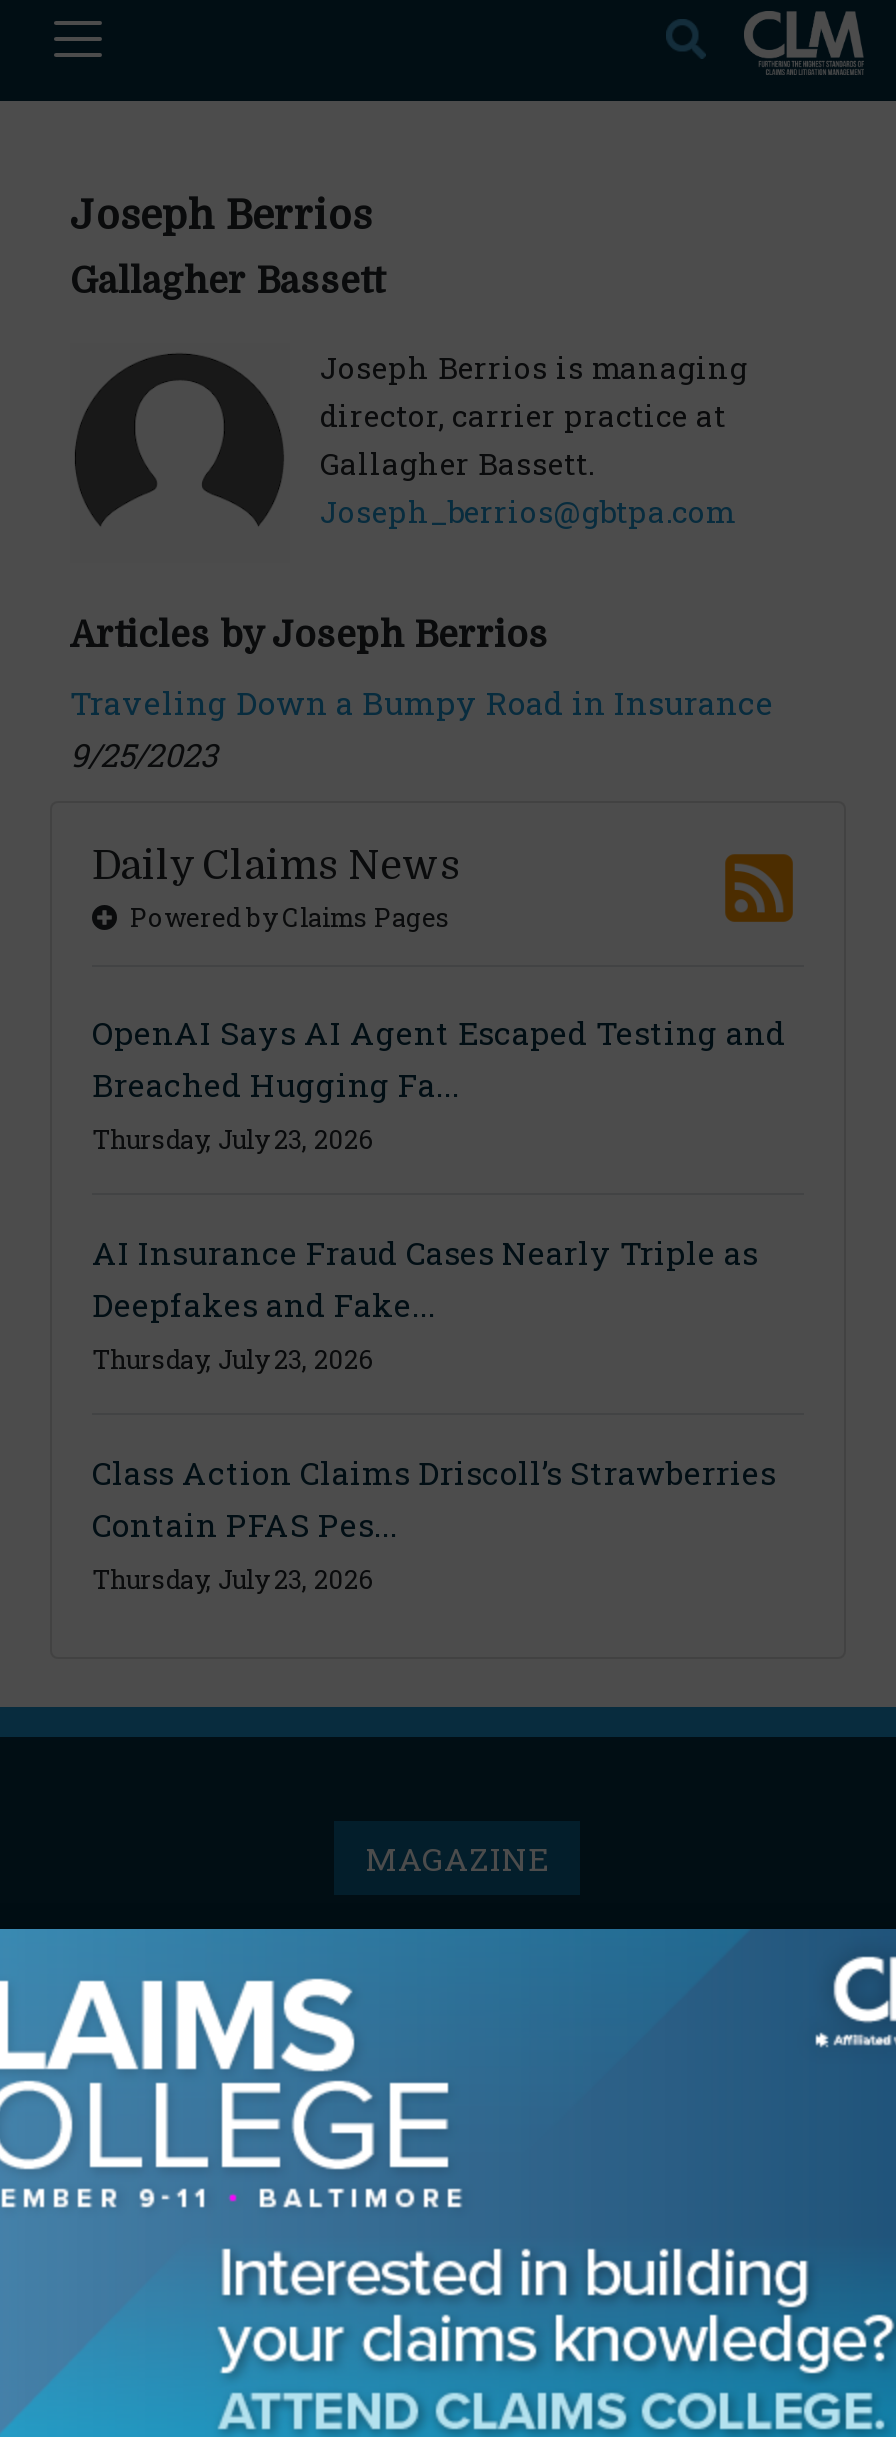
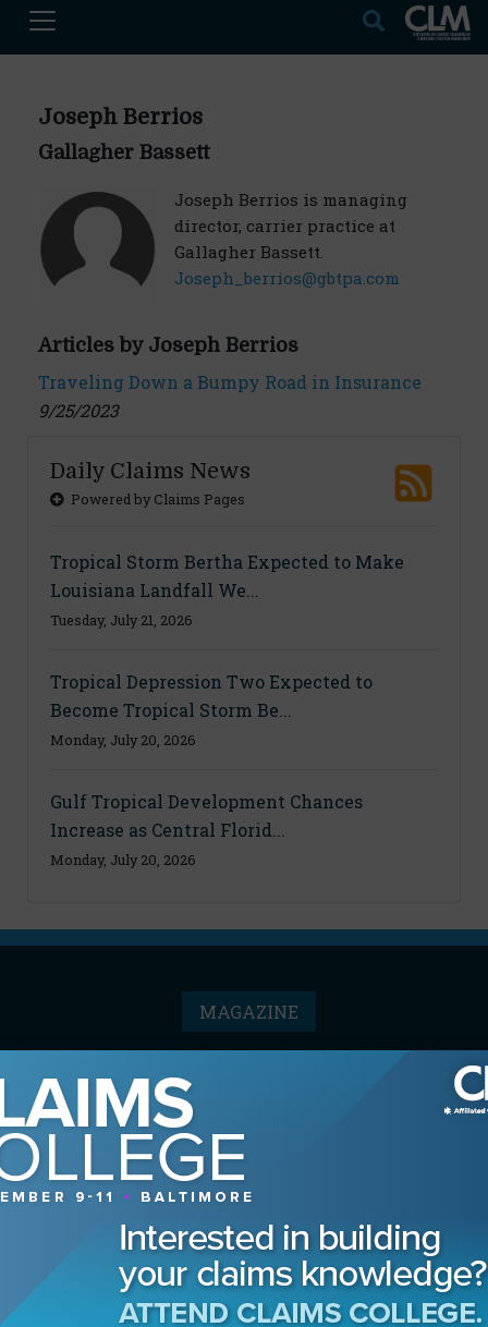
- OpenAI Says AI Agent Escaped Testing and
- Breached Hugging Fa...
- Thursday, July 23, 2026
+ Tropical Storm Bertha Expected to Make
+ Louisiana Landfall We...
+ Tuesday, July 21, 2026

- AI Insurance Fraud Cases Nearly Triple as
- Deepfakes and Fake...
- Thursday, July 23, 2026
+ Tropical Depression Two Expected to
+ Become Tropical Storm Be...
+ Monday, July 20, 2026

- Class Action Claims Driscoll’s Strawberries
- Contain PFAS Pes...
- Thursday, July 23, 2026
+ Gulf Tropical Development Chances
+ Increase as Central Florid...
+ Monday, July 20, 2026
